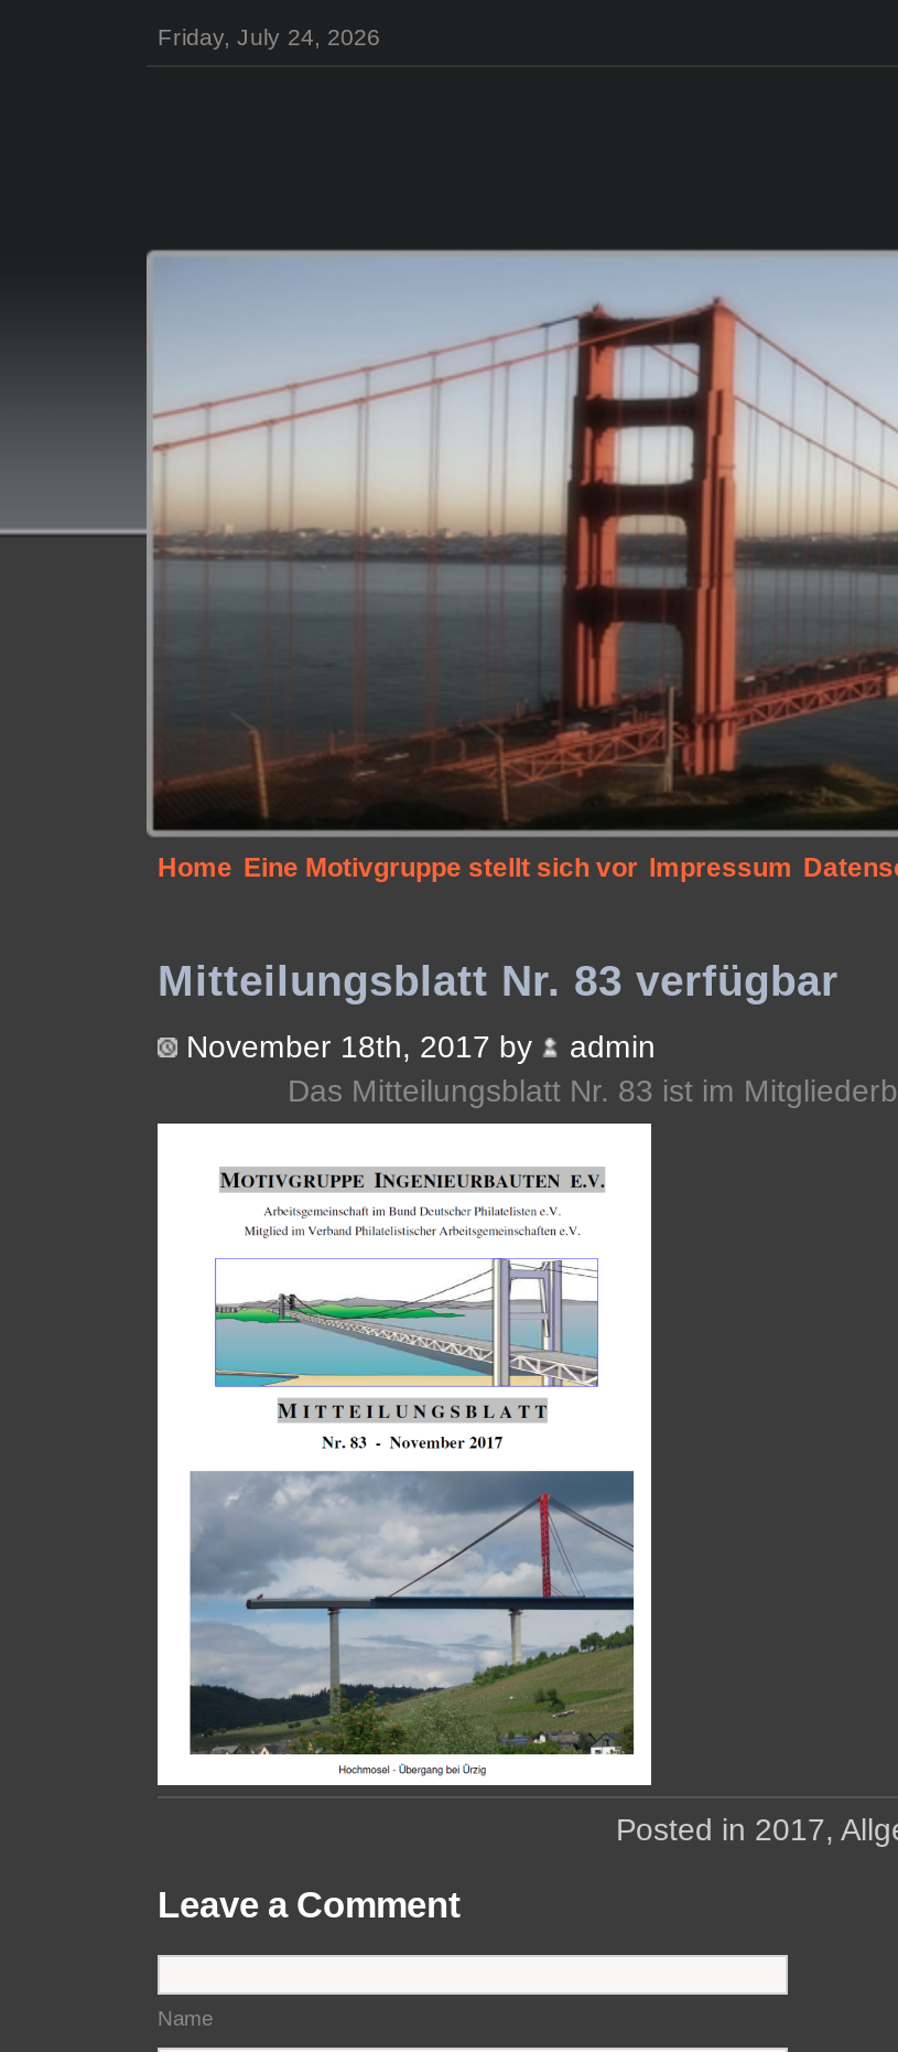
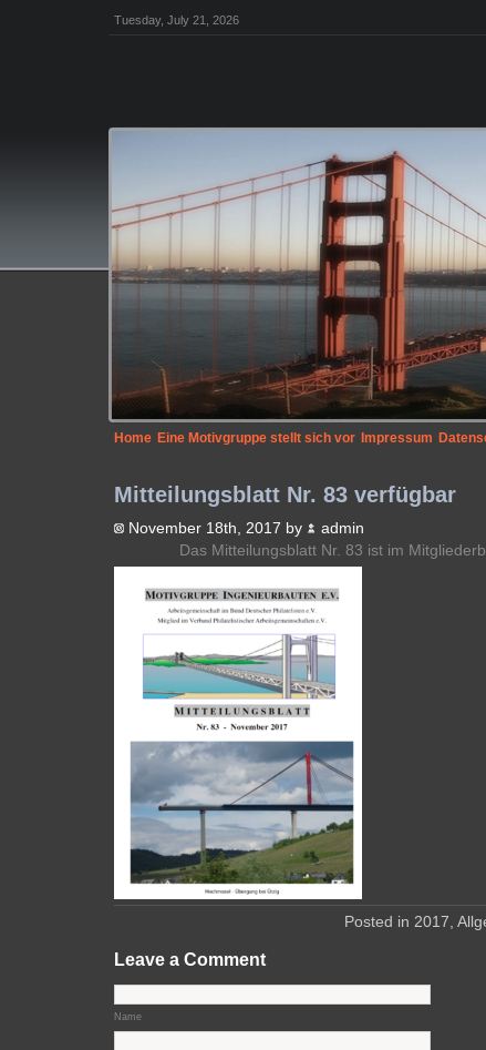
- Friday, July 24, 2026
+ Tuesday, July 21, 2026
